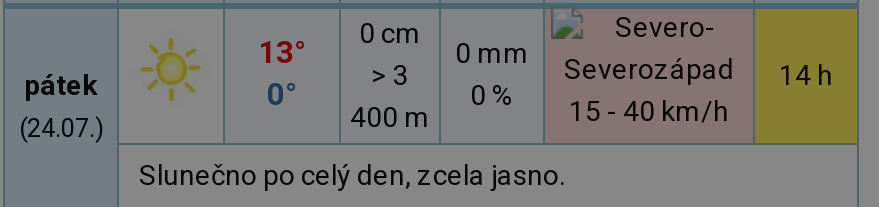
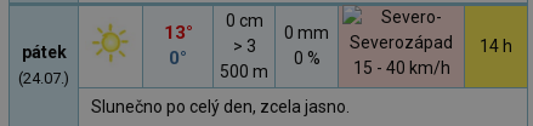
- 400 m
+ 500 m
